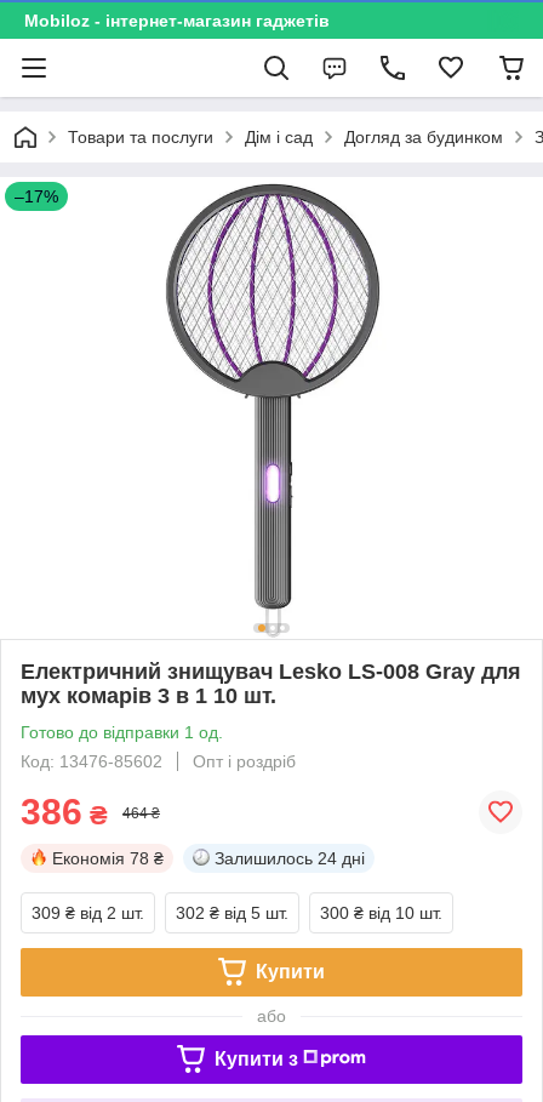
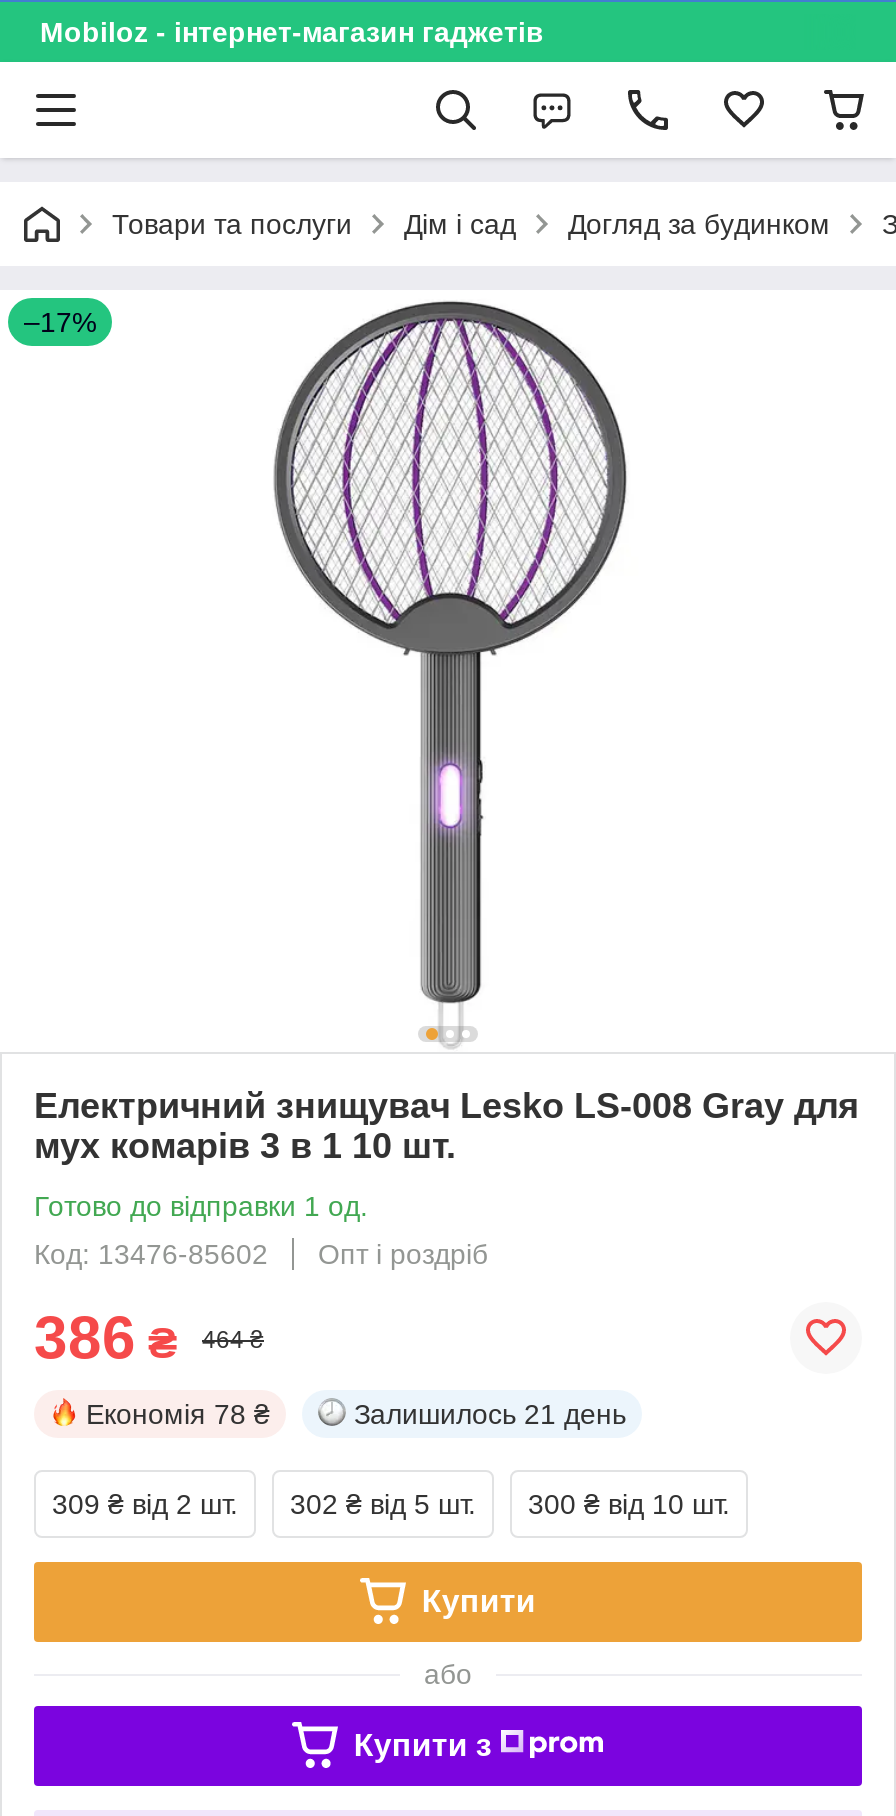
- Залишилось 24 дні
+ Залишилось 21 день
